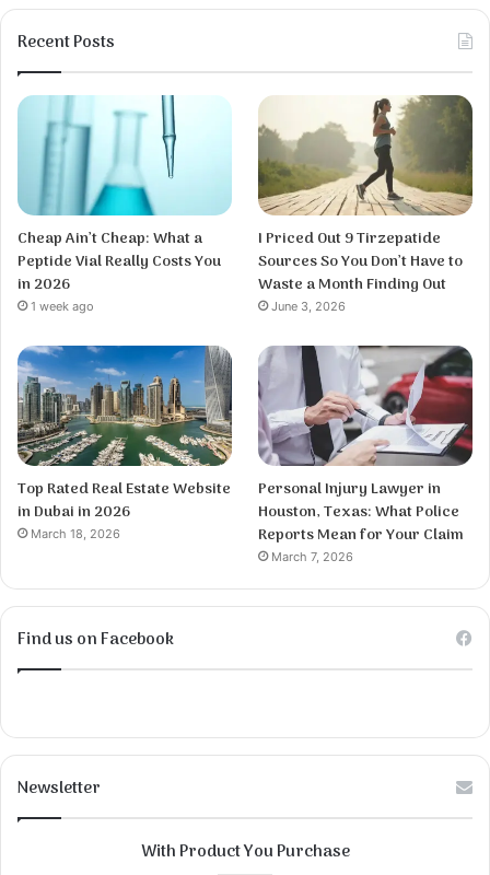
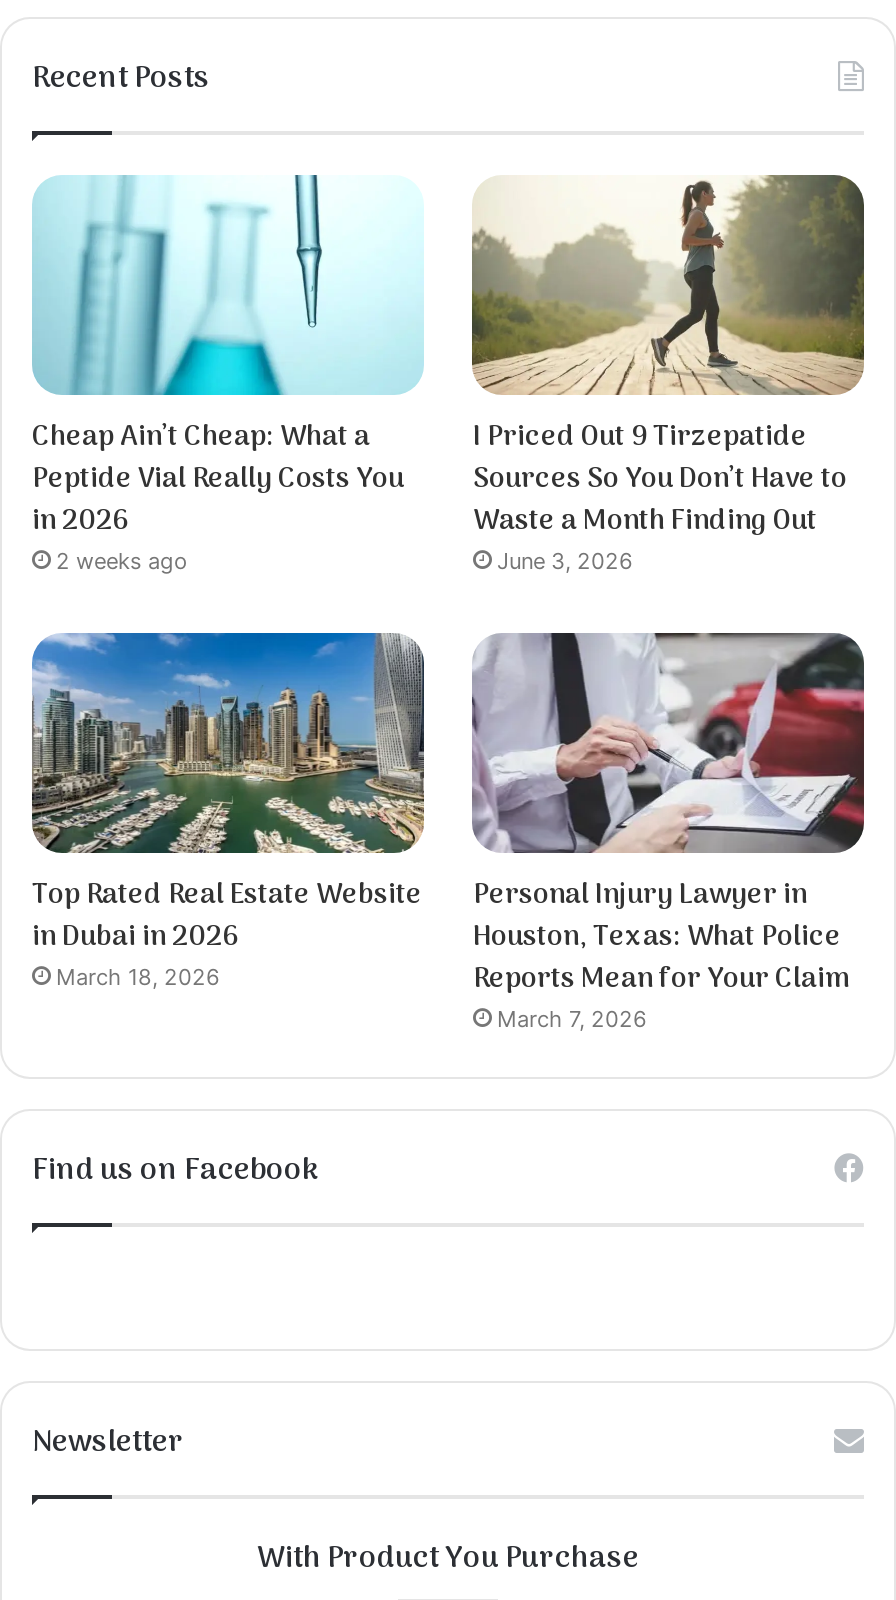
- 1 week ago
+ 2 weeks ago
